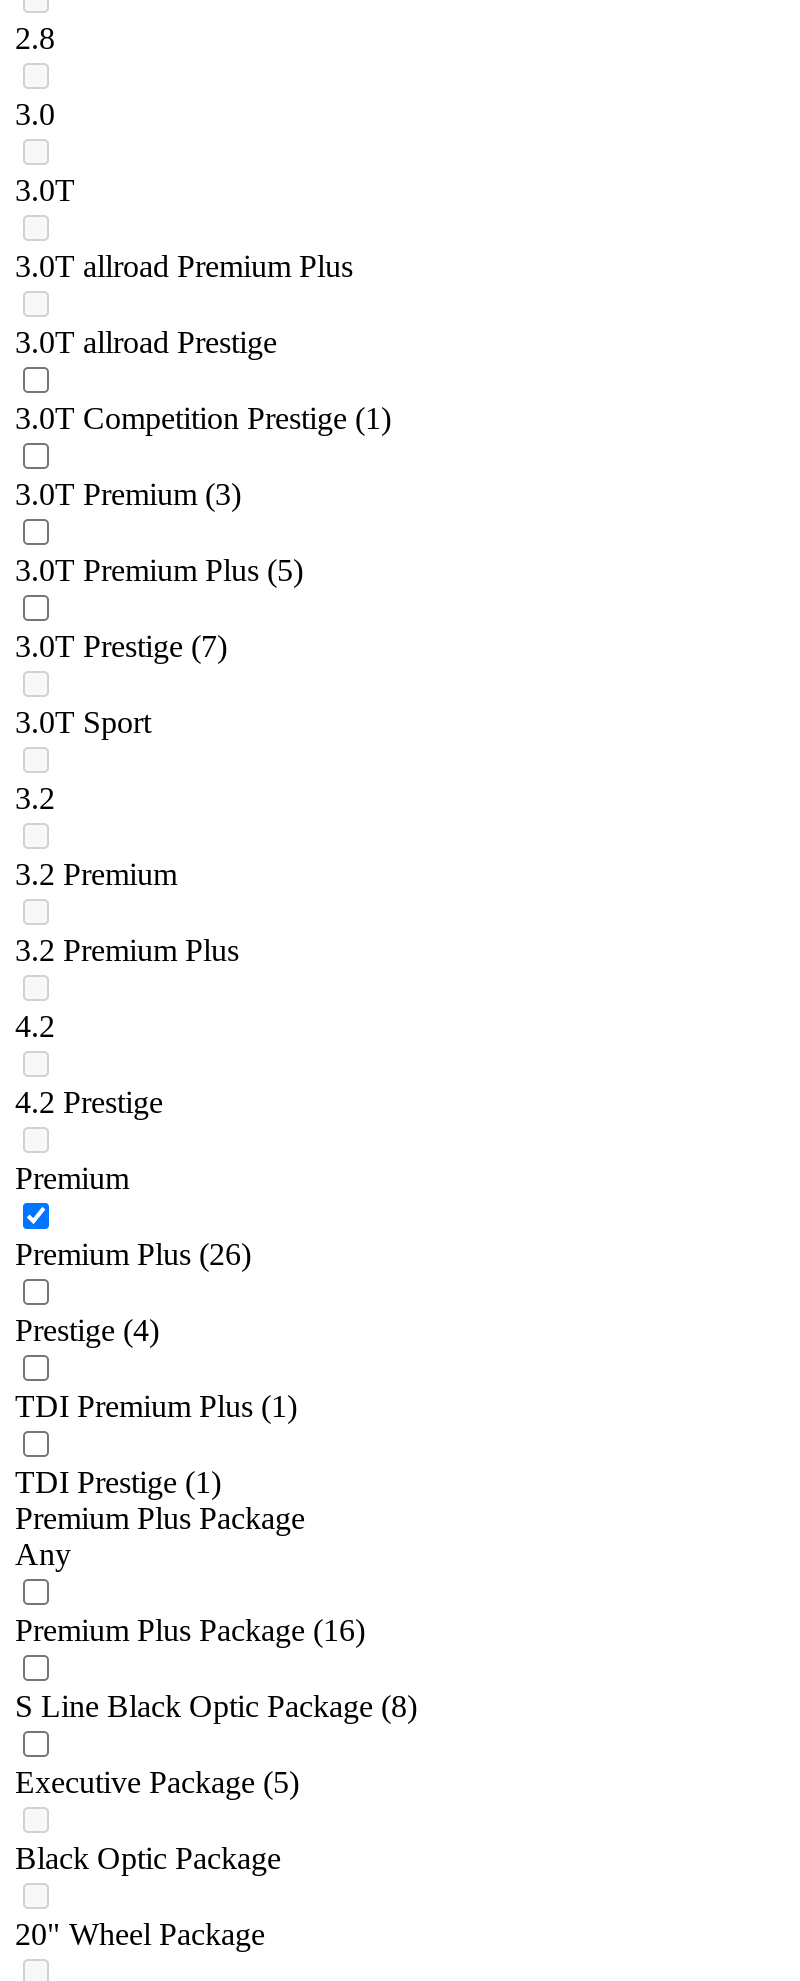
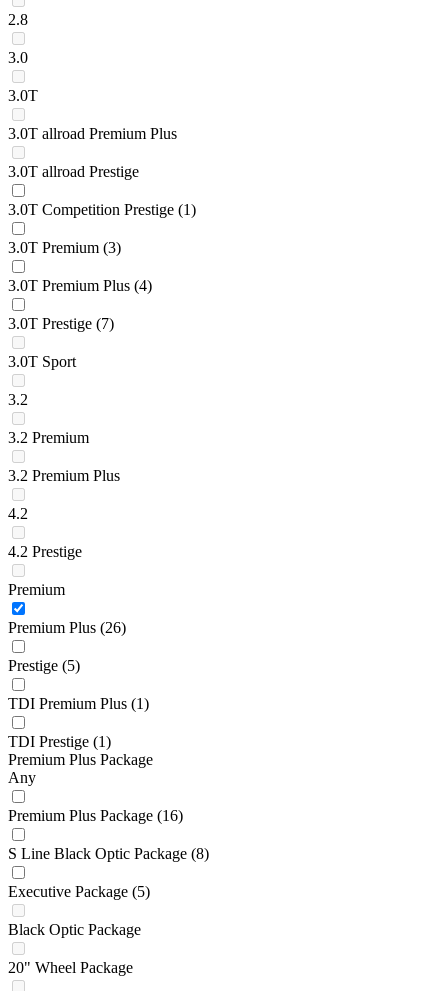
- 3.0T Premium Plus (5)
+ 3.0T Premium Plus (4)

- Prestige (4)
+ Prestige (5)
